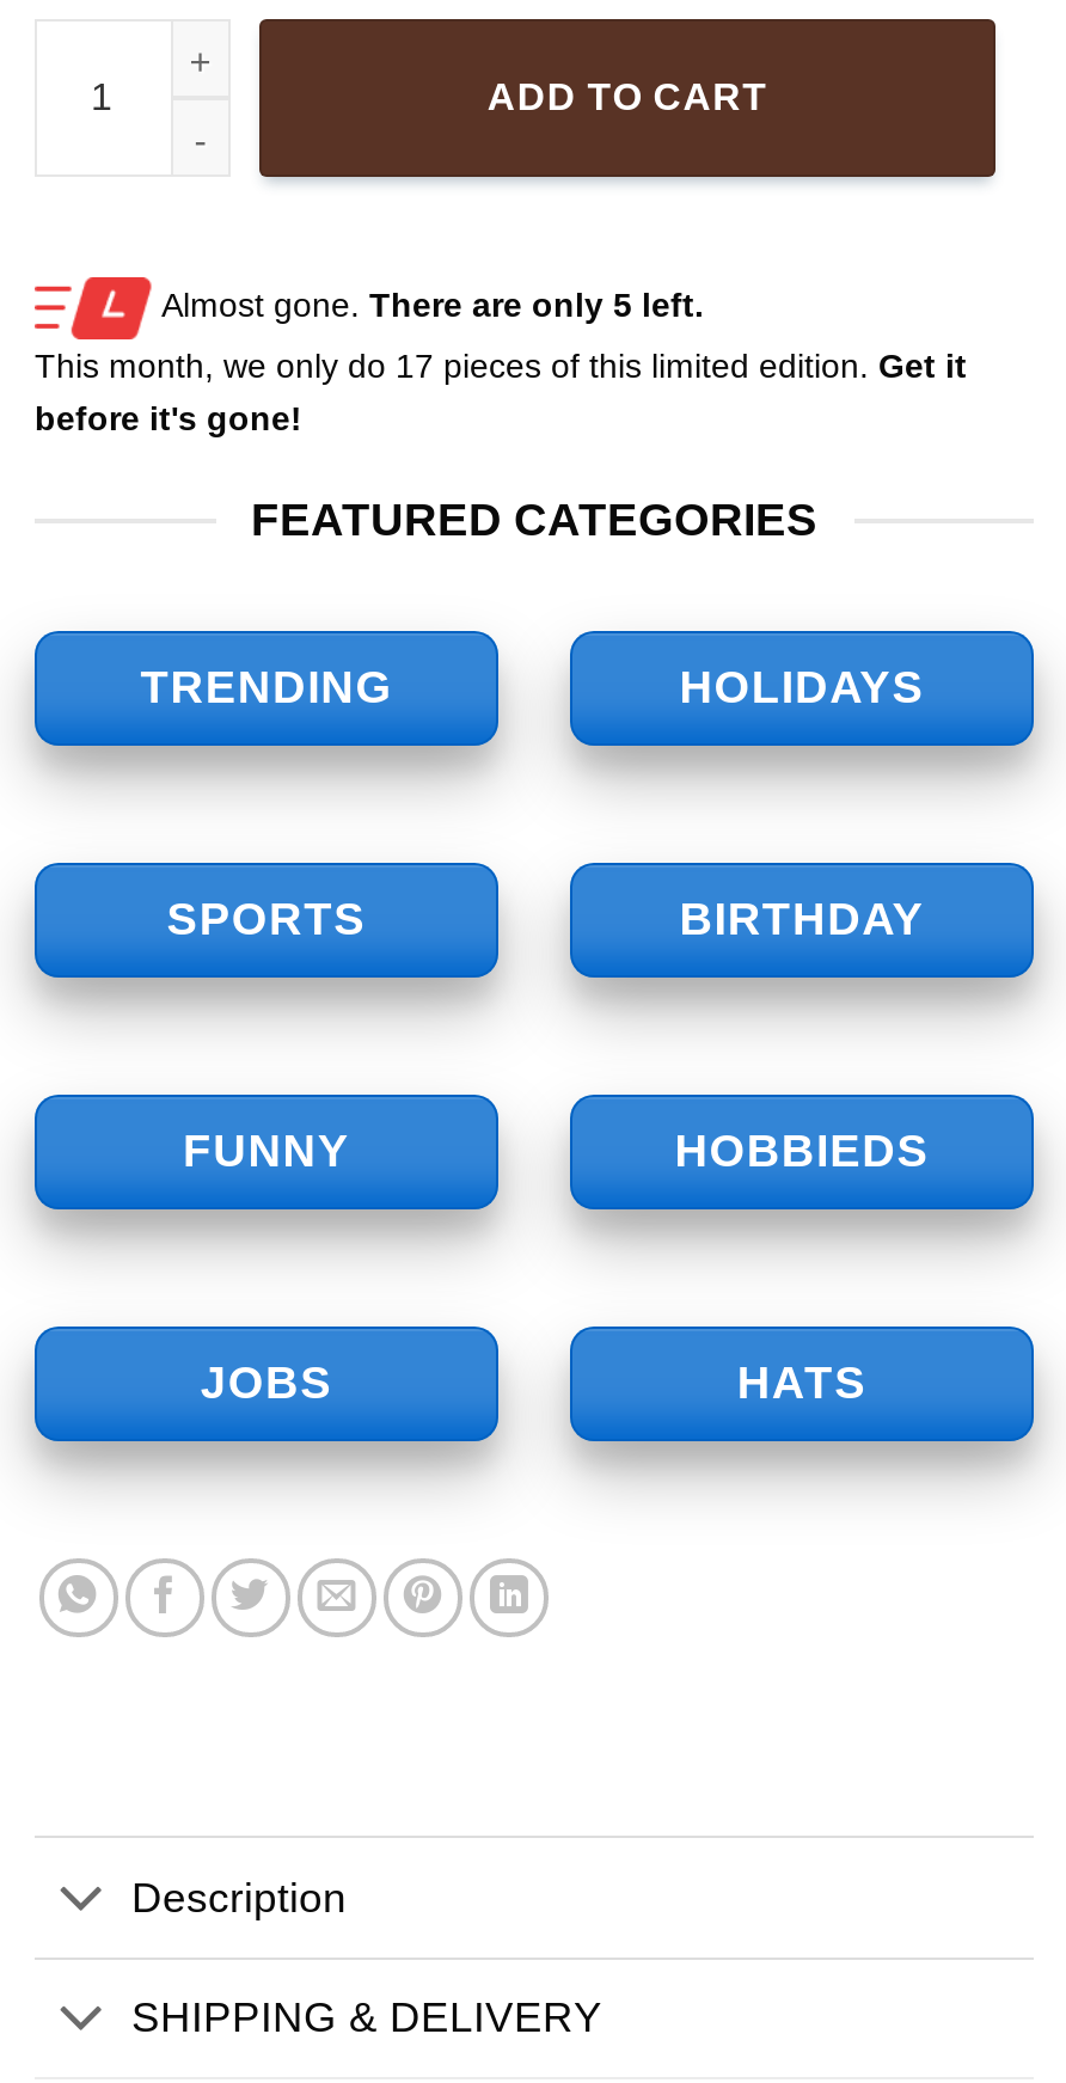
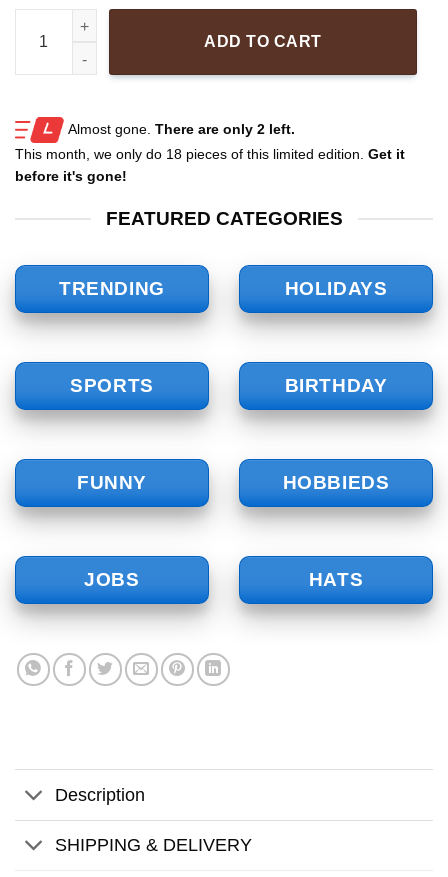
- Almost gone. There are only 5 left.
+ Almost gone. There are only 2 left.

- This month, we only do 17 pieces of this limited edition. Get it
+ This month, we only do 18 pieces of this limited edition. Get it
